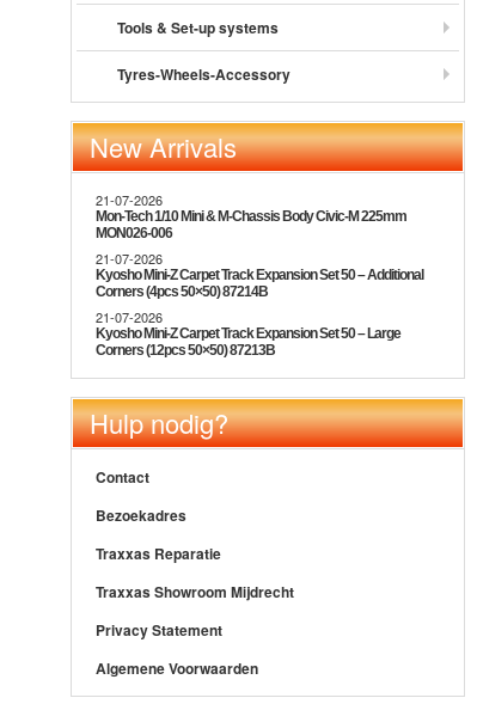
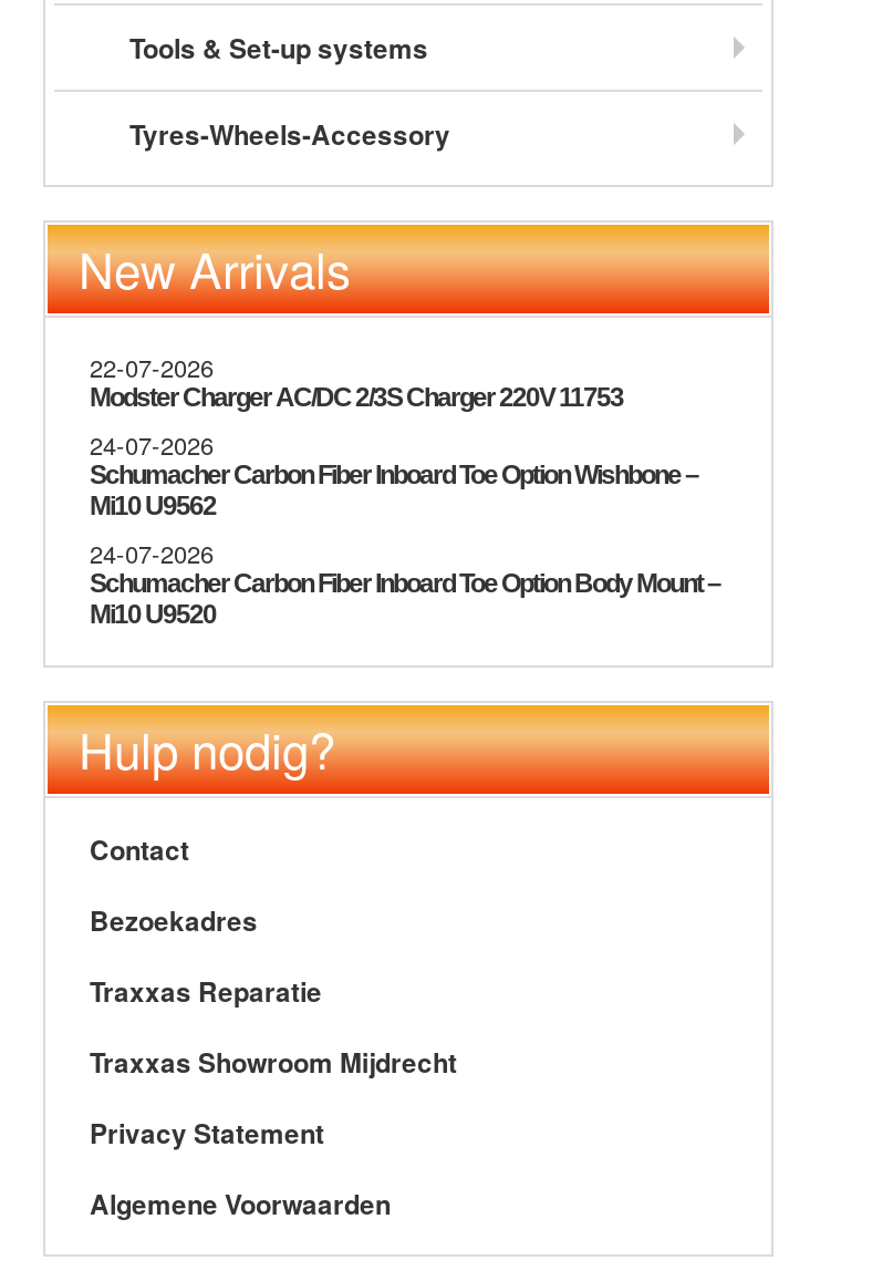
- 21-07-2026
- Mon-Tech 1/10 Mini & M-Chassis Body Civic-M 225mm
- MON026-006
- 21-07-2026
- Kyosho Mini-Z Carpet Track Expansion Set 50 – Additional
- Corners (4pcs 50×50) 87214B
- 21-07-2026
- Kyosho Mini-Z Carpet Track Expansion Set 50 – Large
- Corners (12pcs 50×50) 87213B
+ 22-07-2026
+ Modster Charger AC/DC 2/3S Charger 220V 11753
+ 24-07-2026
+ Schumacher Carbon Fiber Inboard Toe Option Wishbone –
+ Mi10 U9562
+ 24-07-2026
+ Schumacher Carbon Fiber Inboard Toe Option Body Mount –
+ Mi10 U9520
